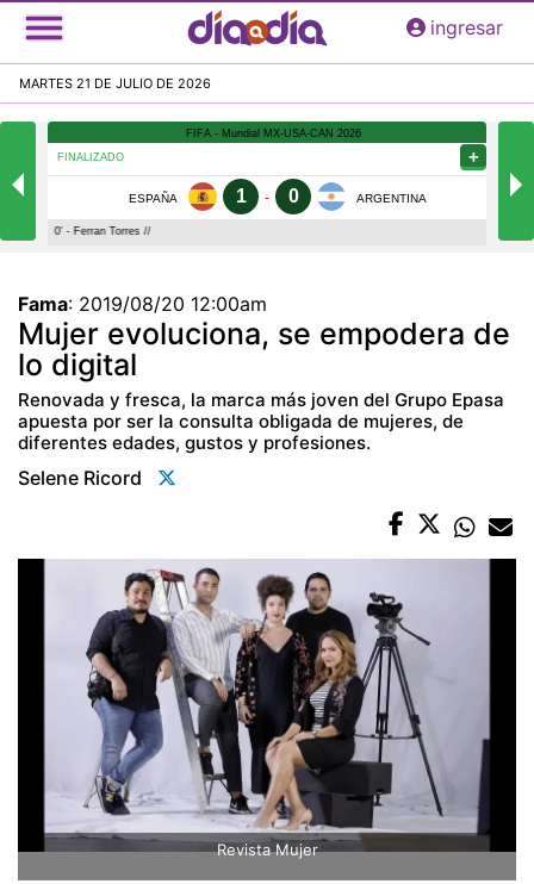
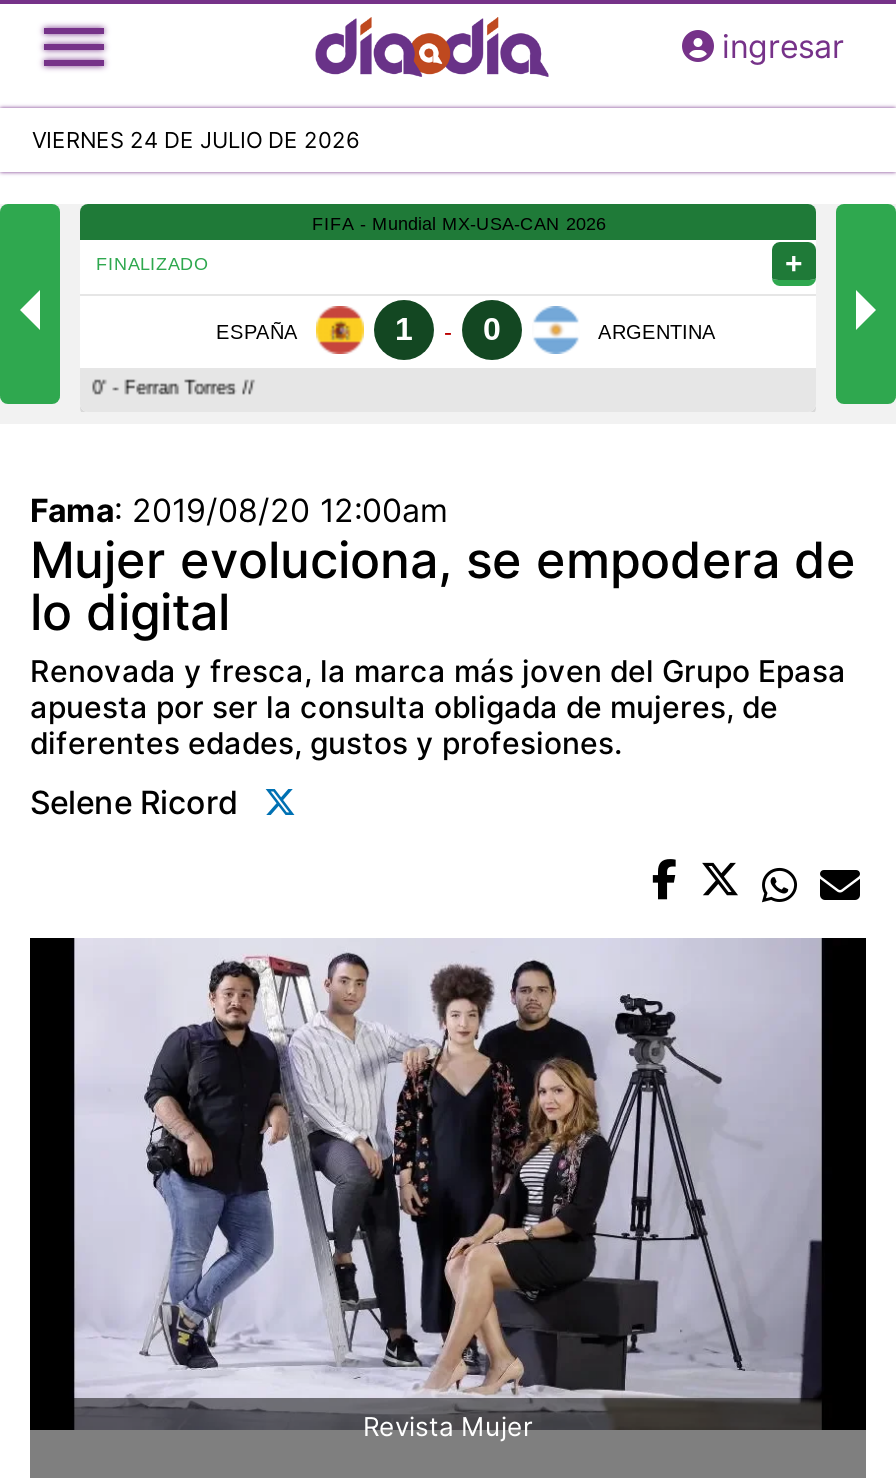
- MARTES 21 DE JULIO DE 2026
+ VIERNES 24 DE JULIO DE 2026
